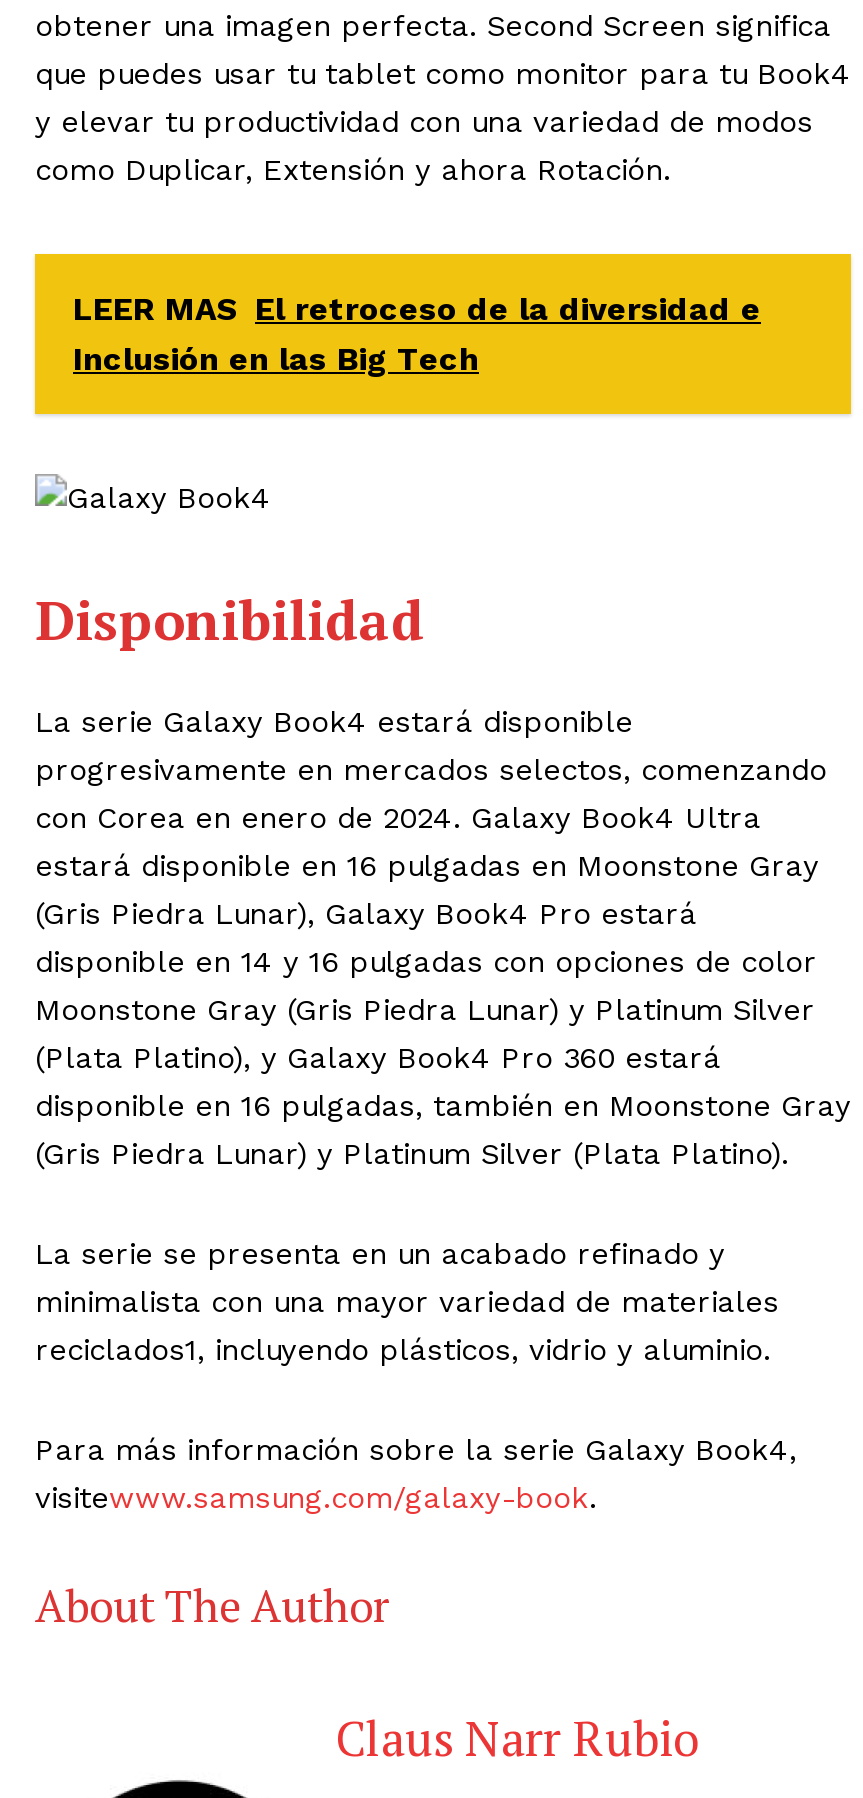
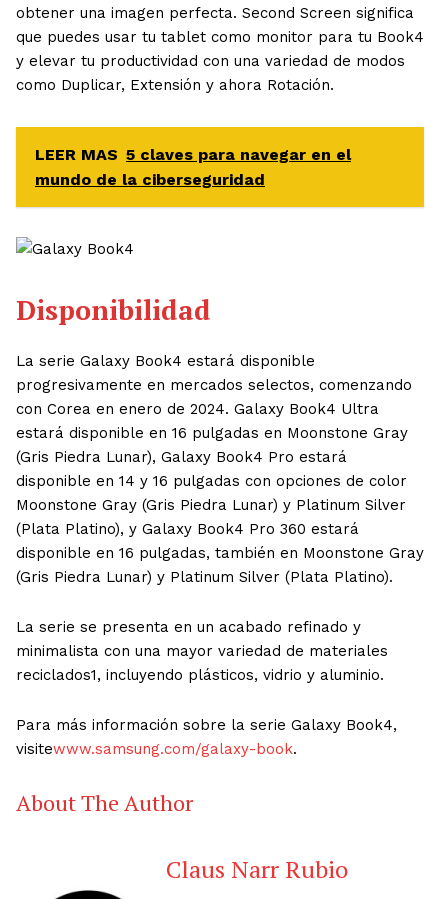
- LEER MAS El retroceso de la diversidad e
- Inclusión en las Big Tech
+ LEER MAS 5 claves para navegar en el
+ mundo de la ciberseguridad
